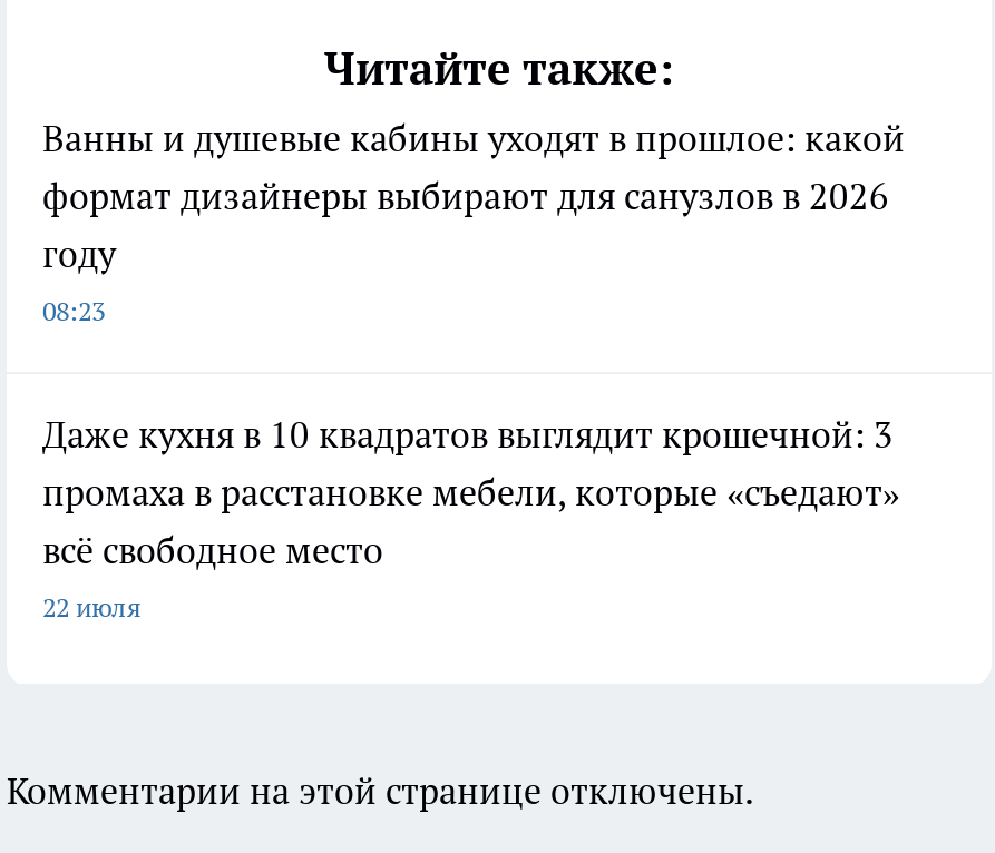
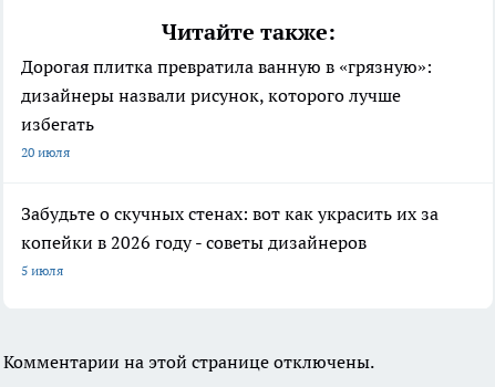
- Ванны и душевые кабины уходят в прошлое: какой
- формат дизайнеры выбирают для санузлов в 2026
- году
- 08:23
+ Дорогая плитка превратила ванную в «грязную»:
+ дизайнеры назвали рисунок, которого лучше
+ избегать
+ 20 июля

- Даже кухня в 10 квадратов выглядит крошечной: 3
- промаха в расстановке мебели, которые «съедают»
- всё свободное место
- 22 июля
+ Забудьте о скучных стенах: вот как украсить их за
+ копейки в 2026 году - советы дизайнеров
+ 5 июля
